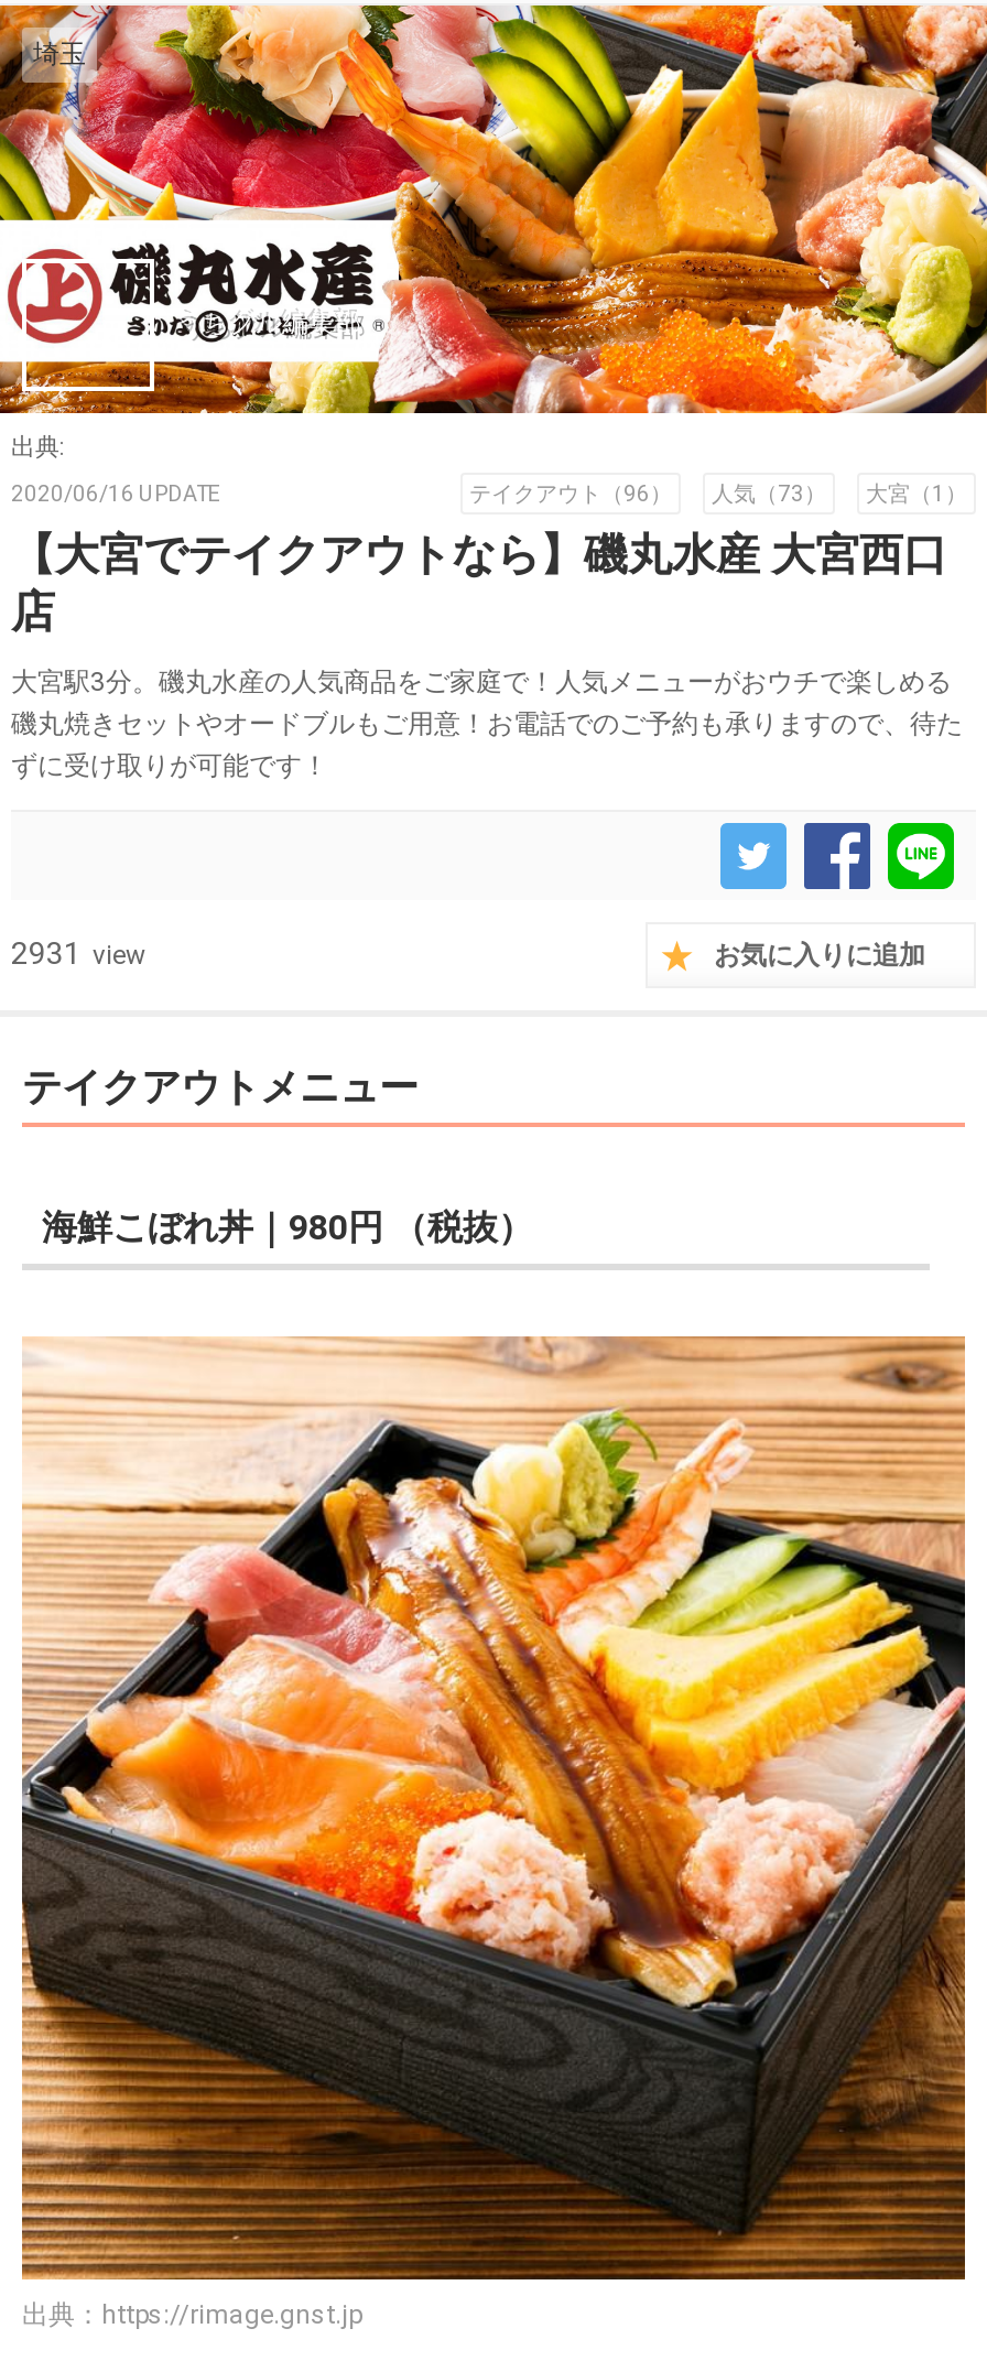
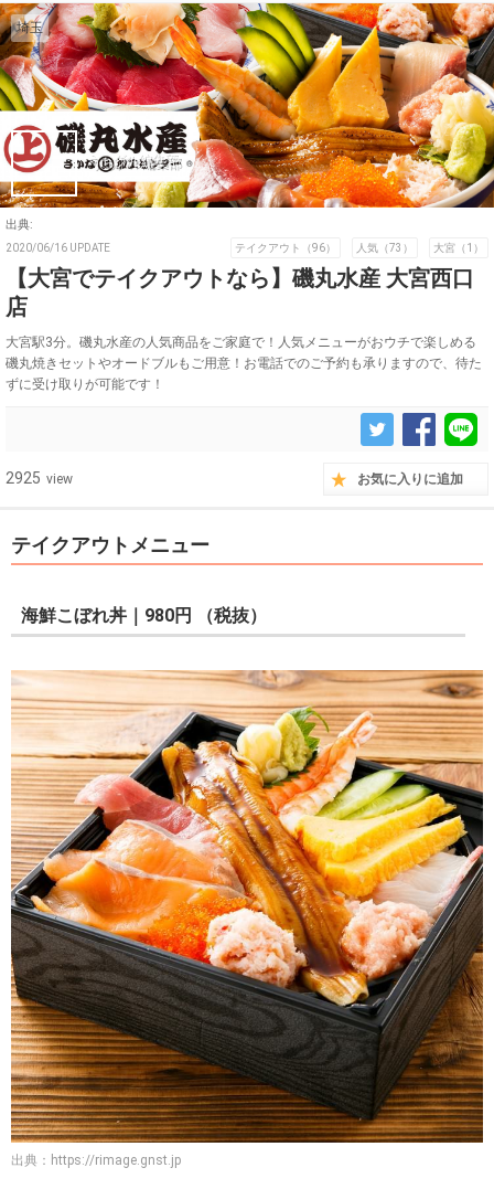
- 2931 view
+ 2925 view
